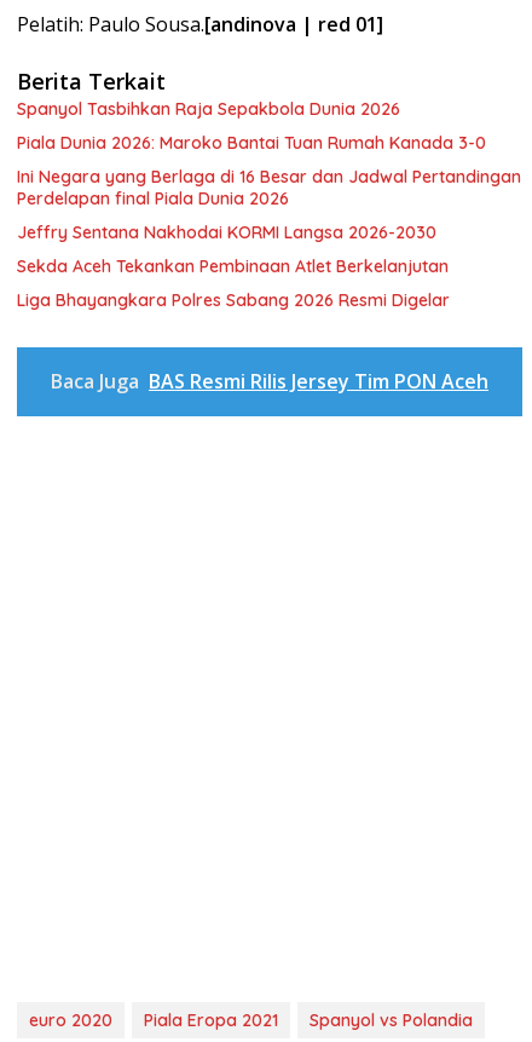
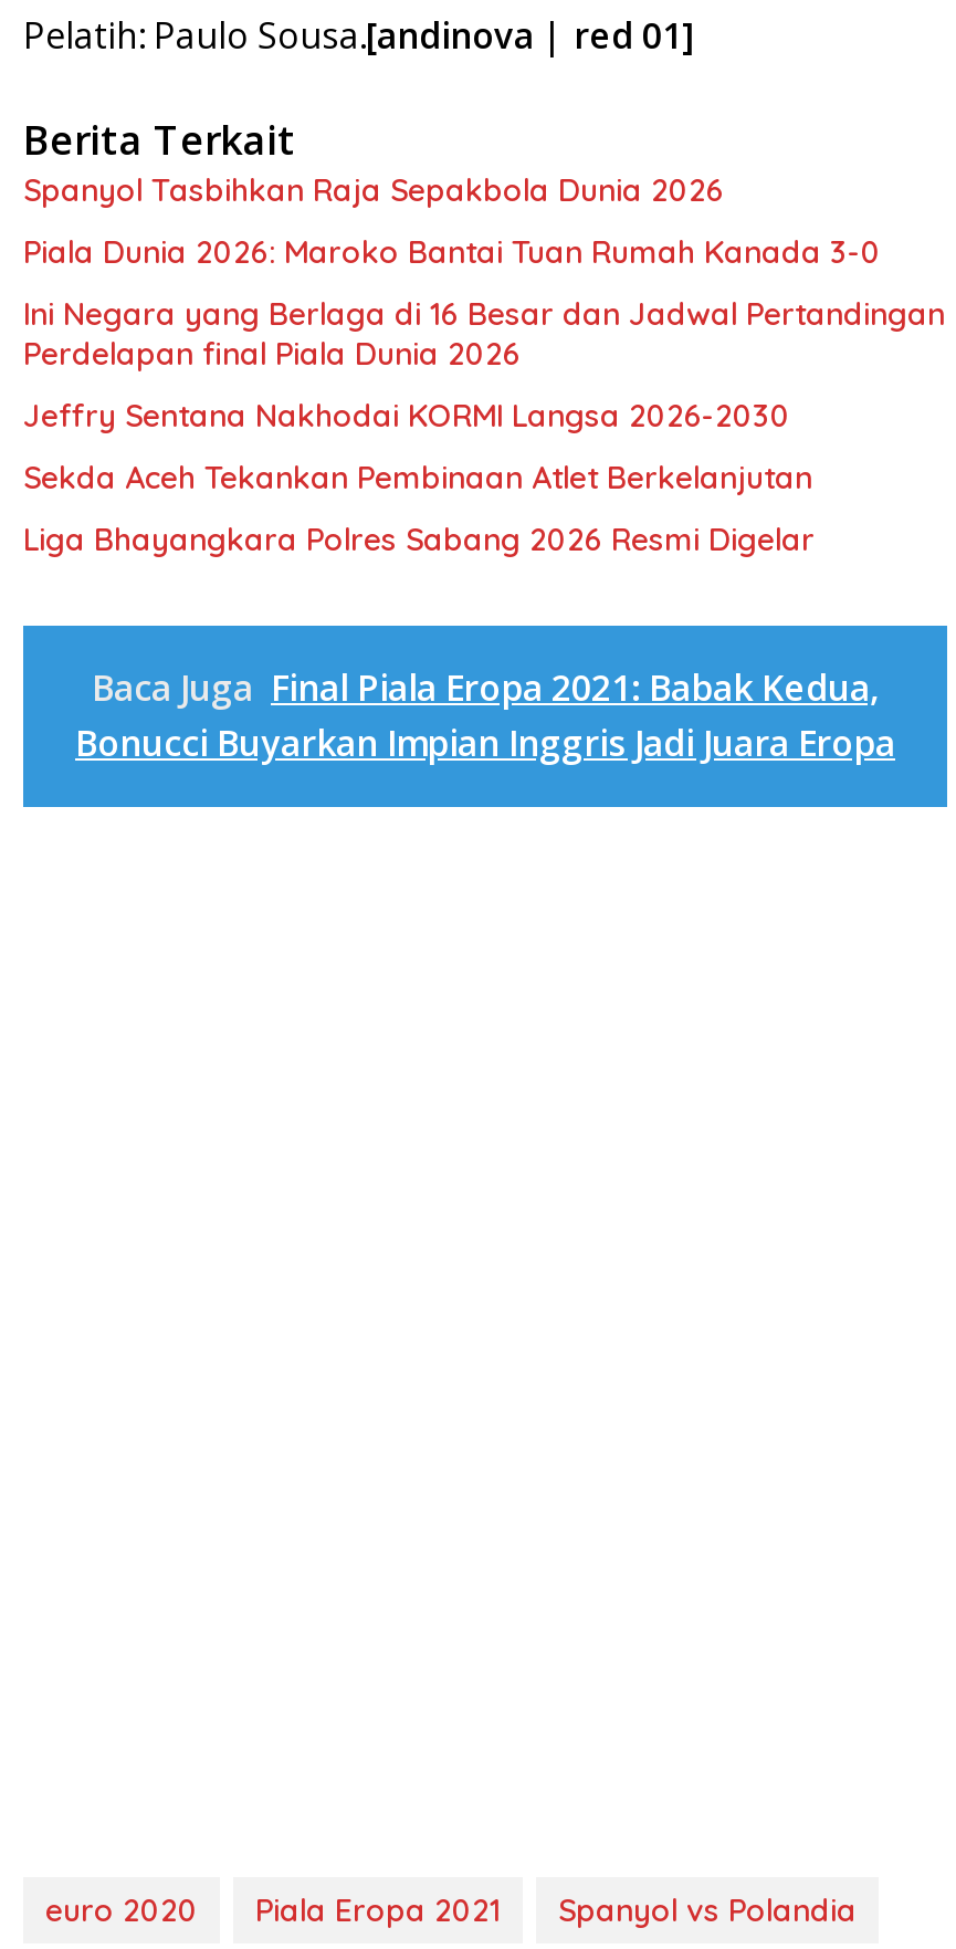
- Baca Juga BAS Resmi Rilis Jersey Tim PON Aceh
+ Baca Juga Final Piala Eropa 2021: Babak Kedua,
+ Bonucci Buyarkan Impian Inggris Jadi Juara Eropa
